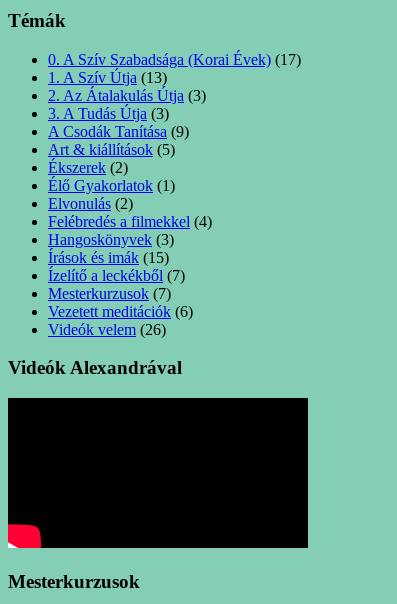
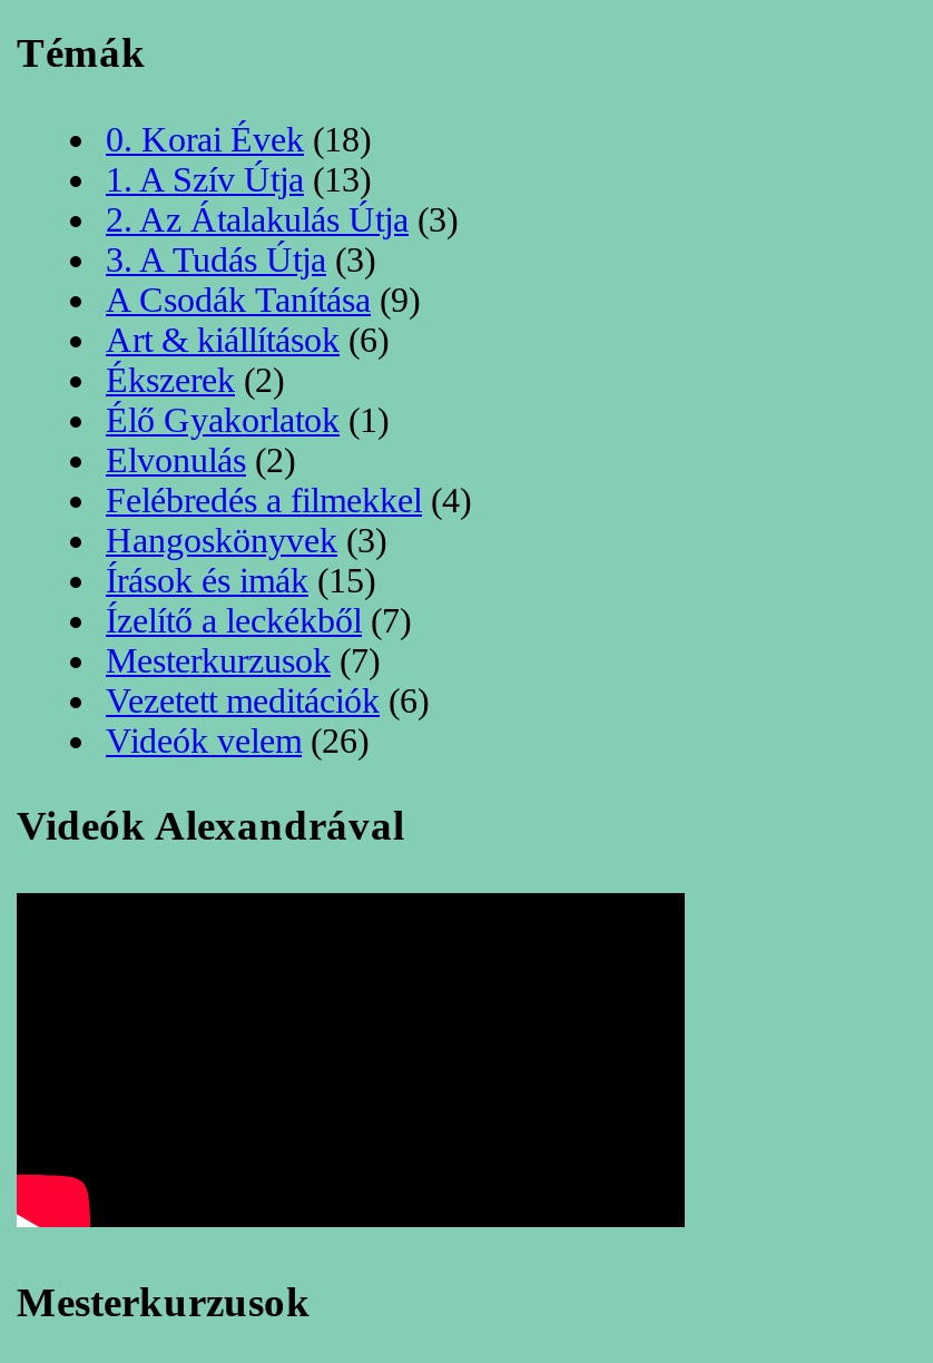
- 0. A Szív Szabadsága (Korai Évek) (17)
+ 0. Korai Évek (18)

- Art & kiállítások (5)
+ Art & kiállítások (6)
